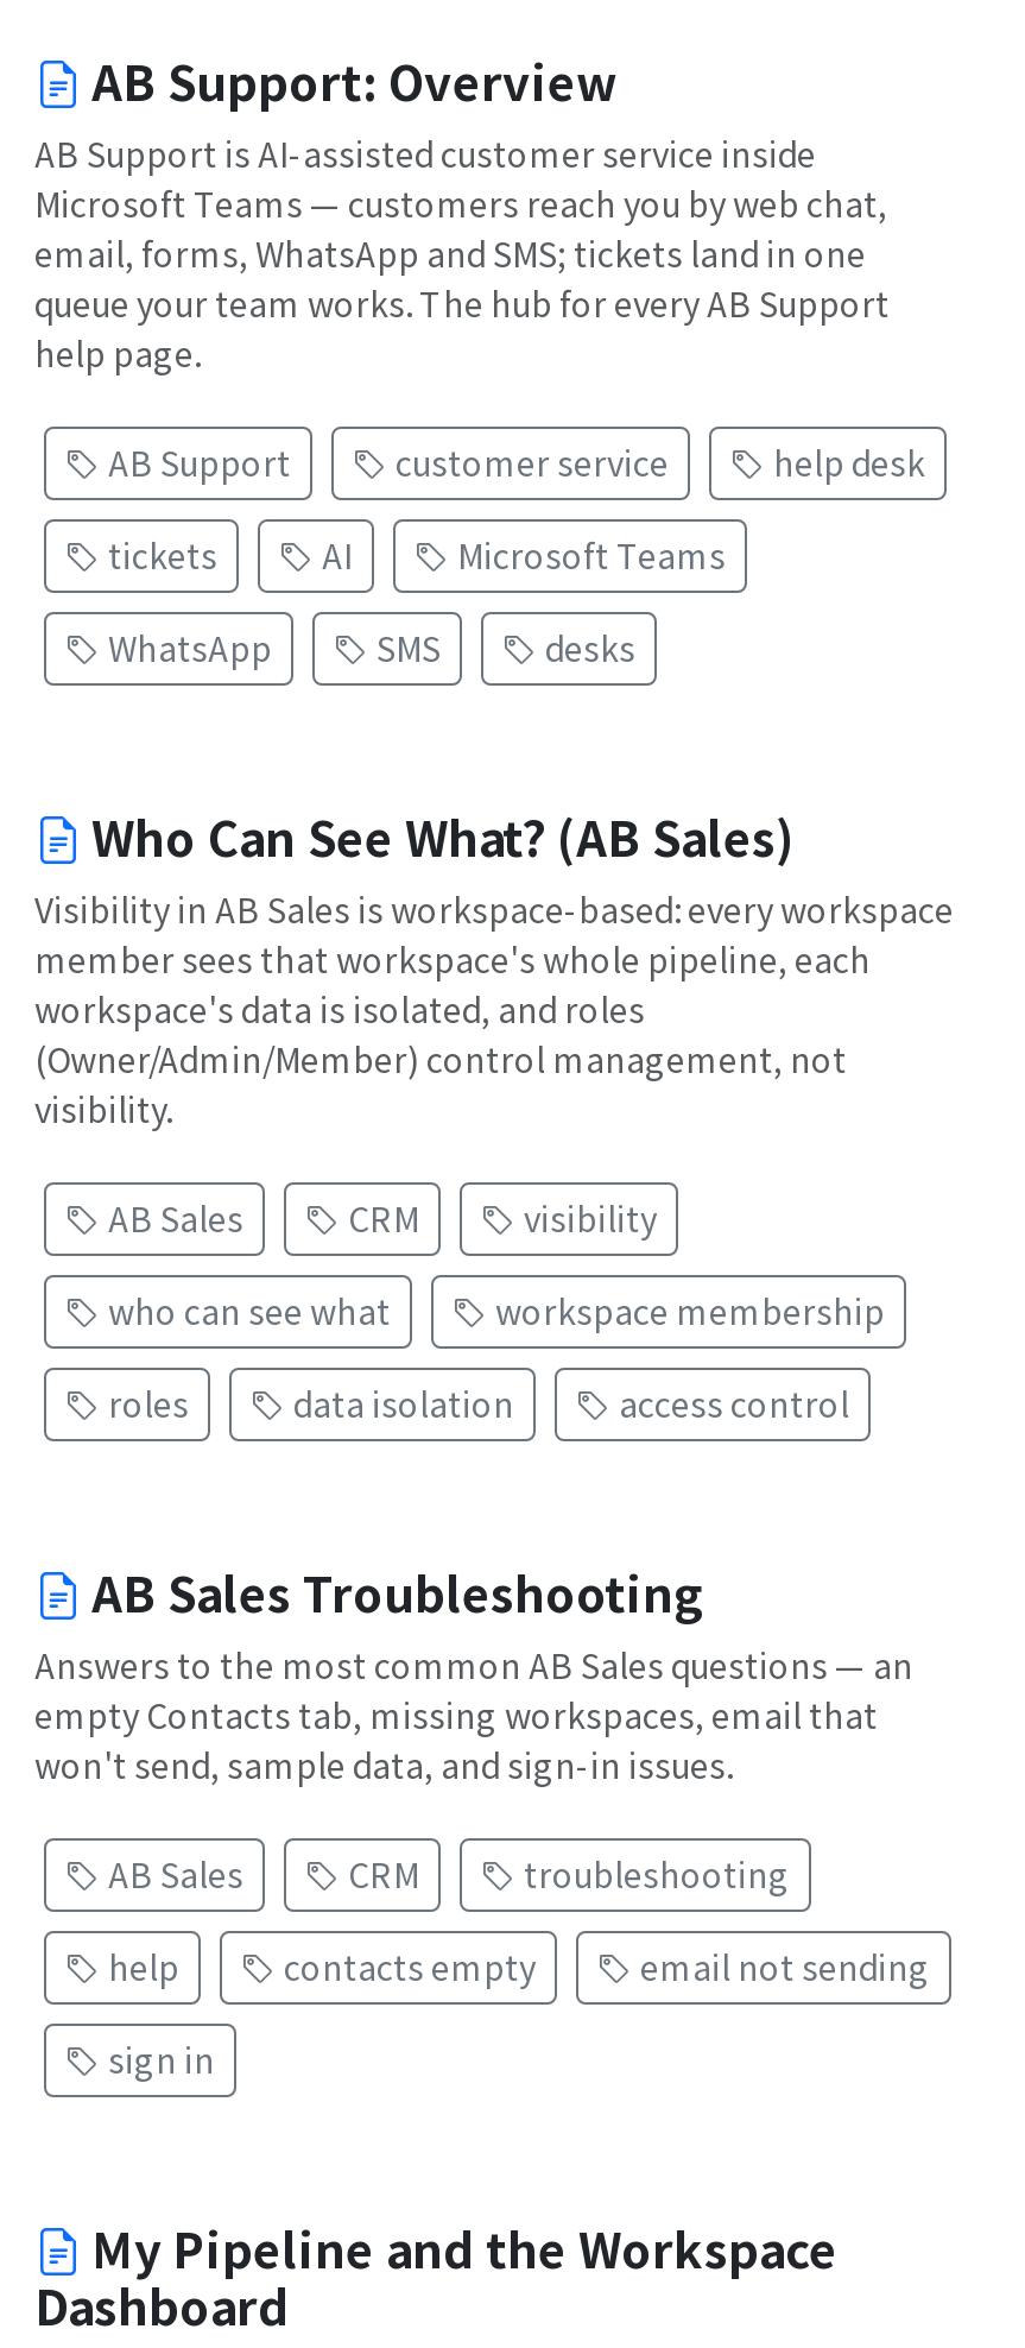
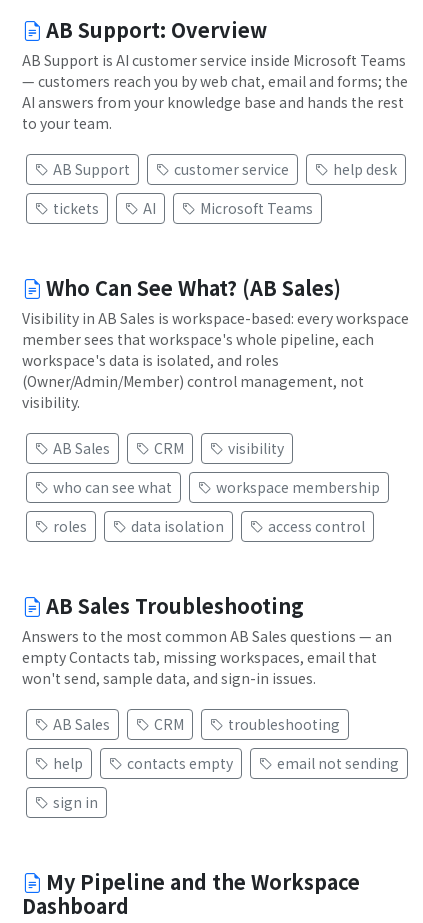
- AB Support is AI-assisted customer service inside
- Microsoft Teams — customers reach you by web chat,
- email, forms, WhatsApp and SMS; tickets land in one
- queue your team works. The hub for every AB Support
- help page.
+ AB Support is AI customer service inside Microsoft Teams
+ — customers reach you by web chat, email and forms; the
+ AI answers from your knowledge base and hands the rest
+ to your team.

- WhatsApp
- SMS
- desks
